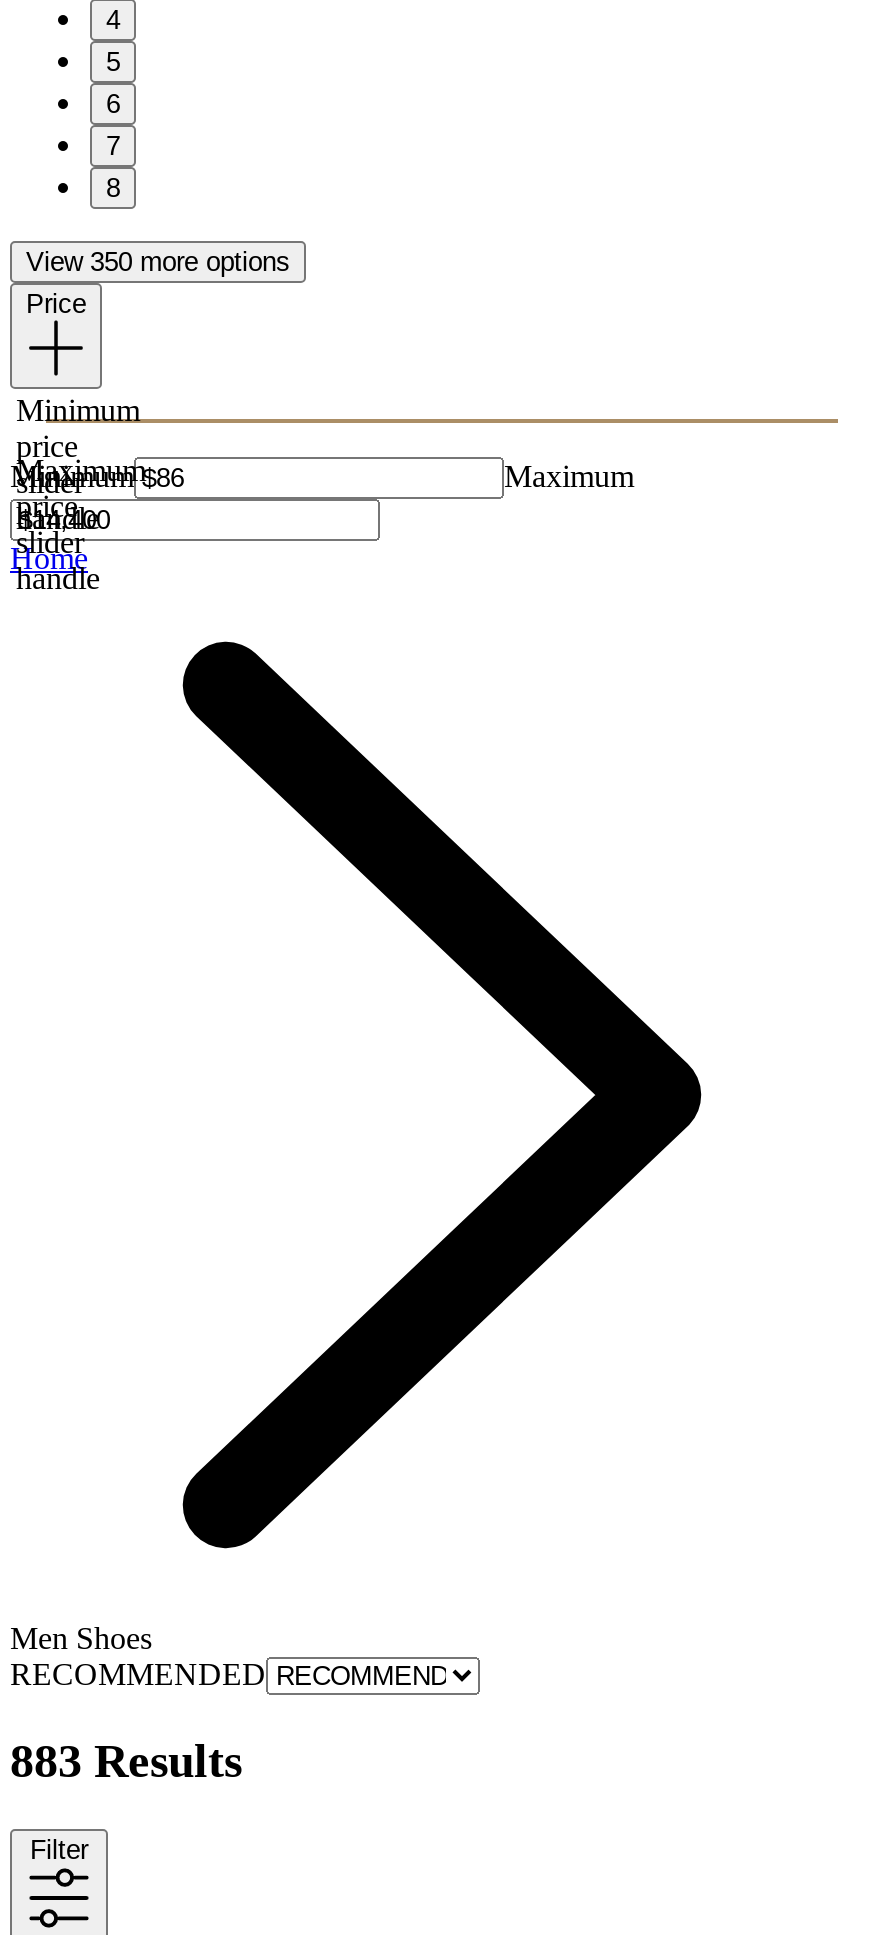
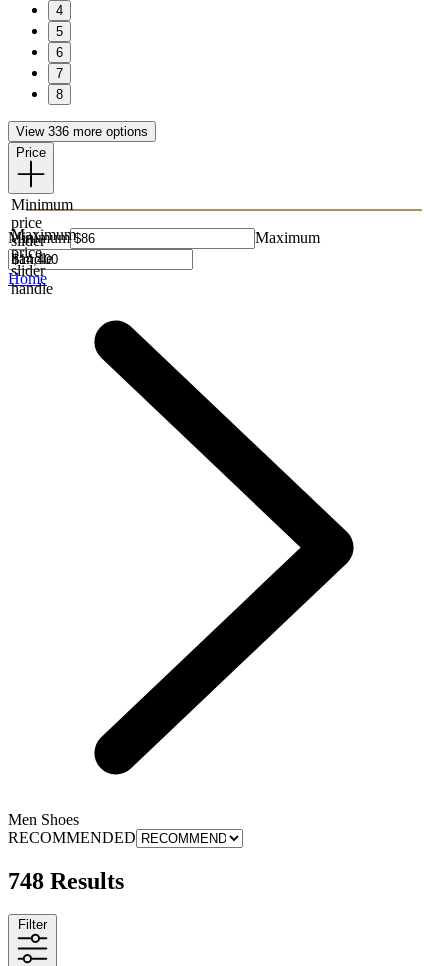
- View 350 more options
+ View 336 more options

- 883 Results
+ 748 Results
